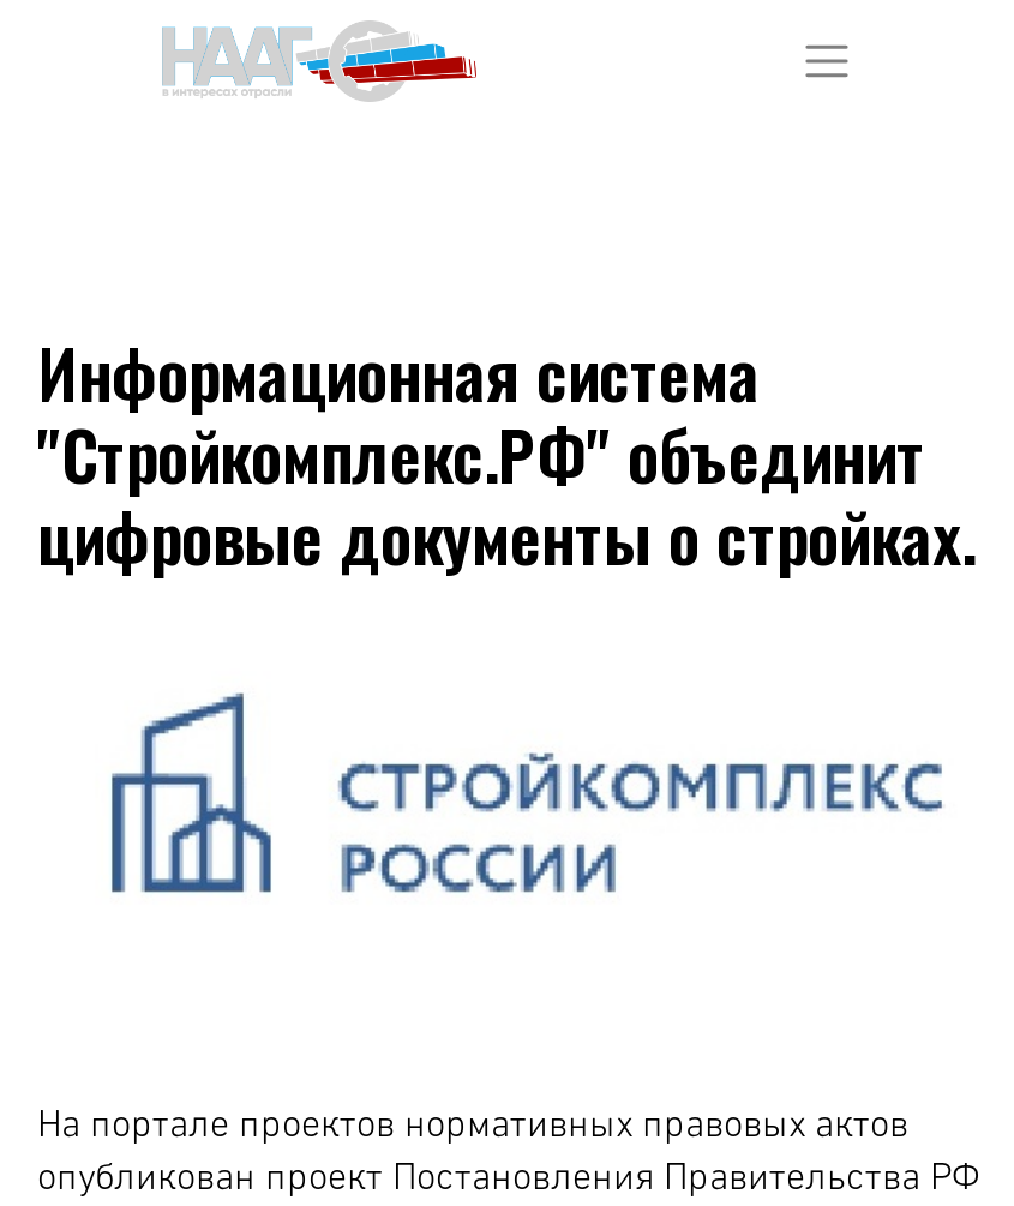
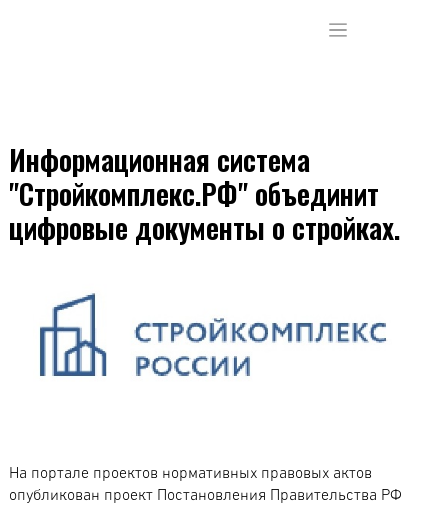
- [image]
